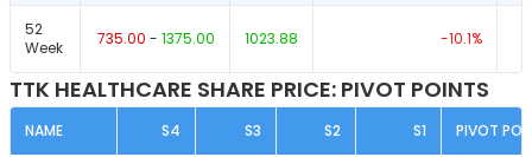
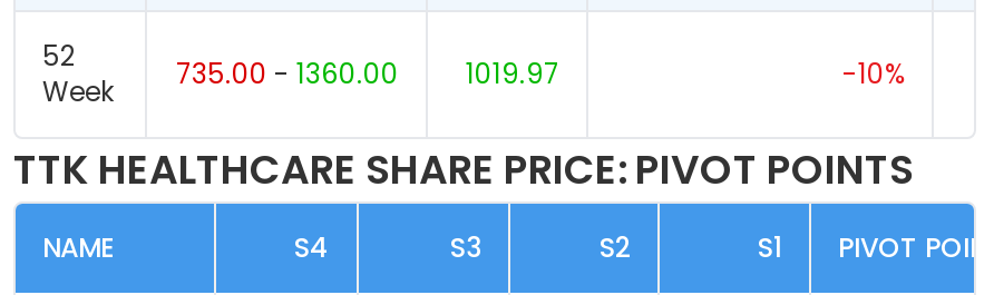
- 735.00 - 1375.00
+ 735.00 - 1360.00

- 1023.88
+ 1019.97

- -10.1%
+ -10%
